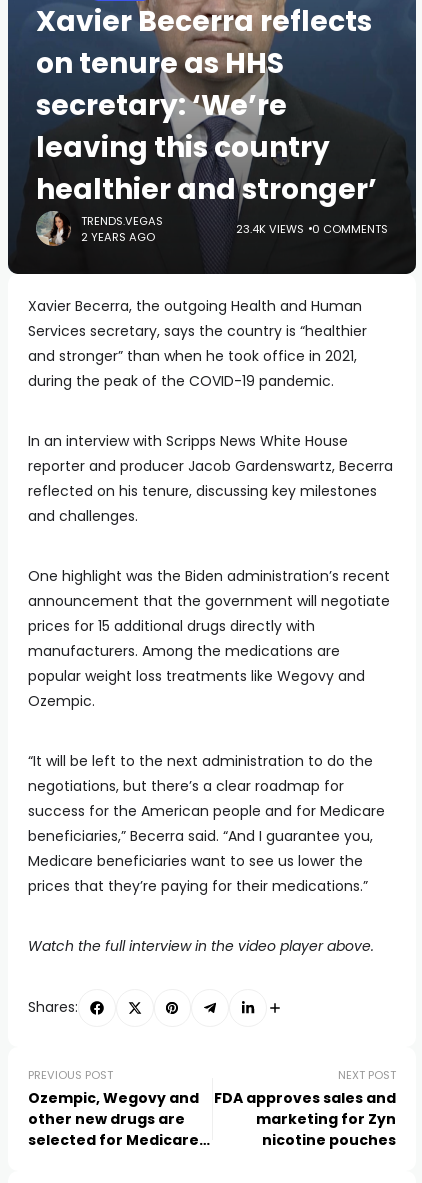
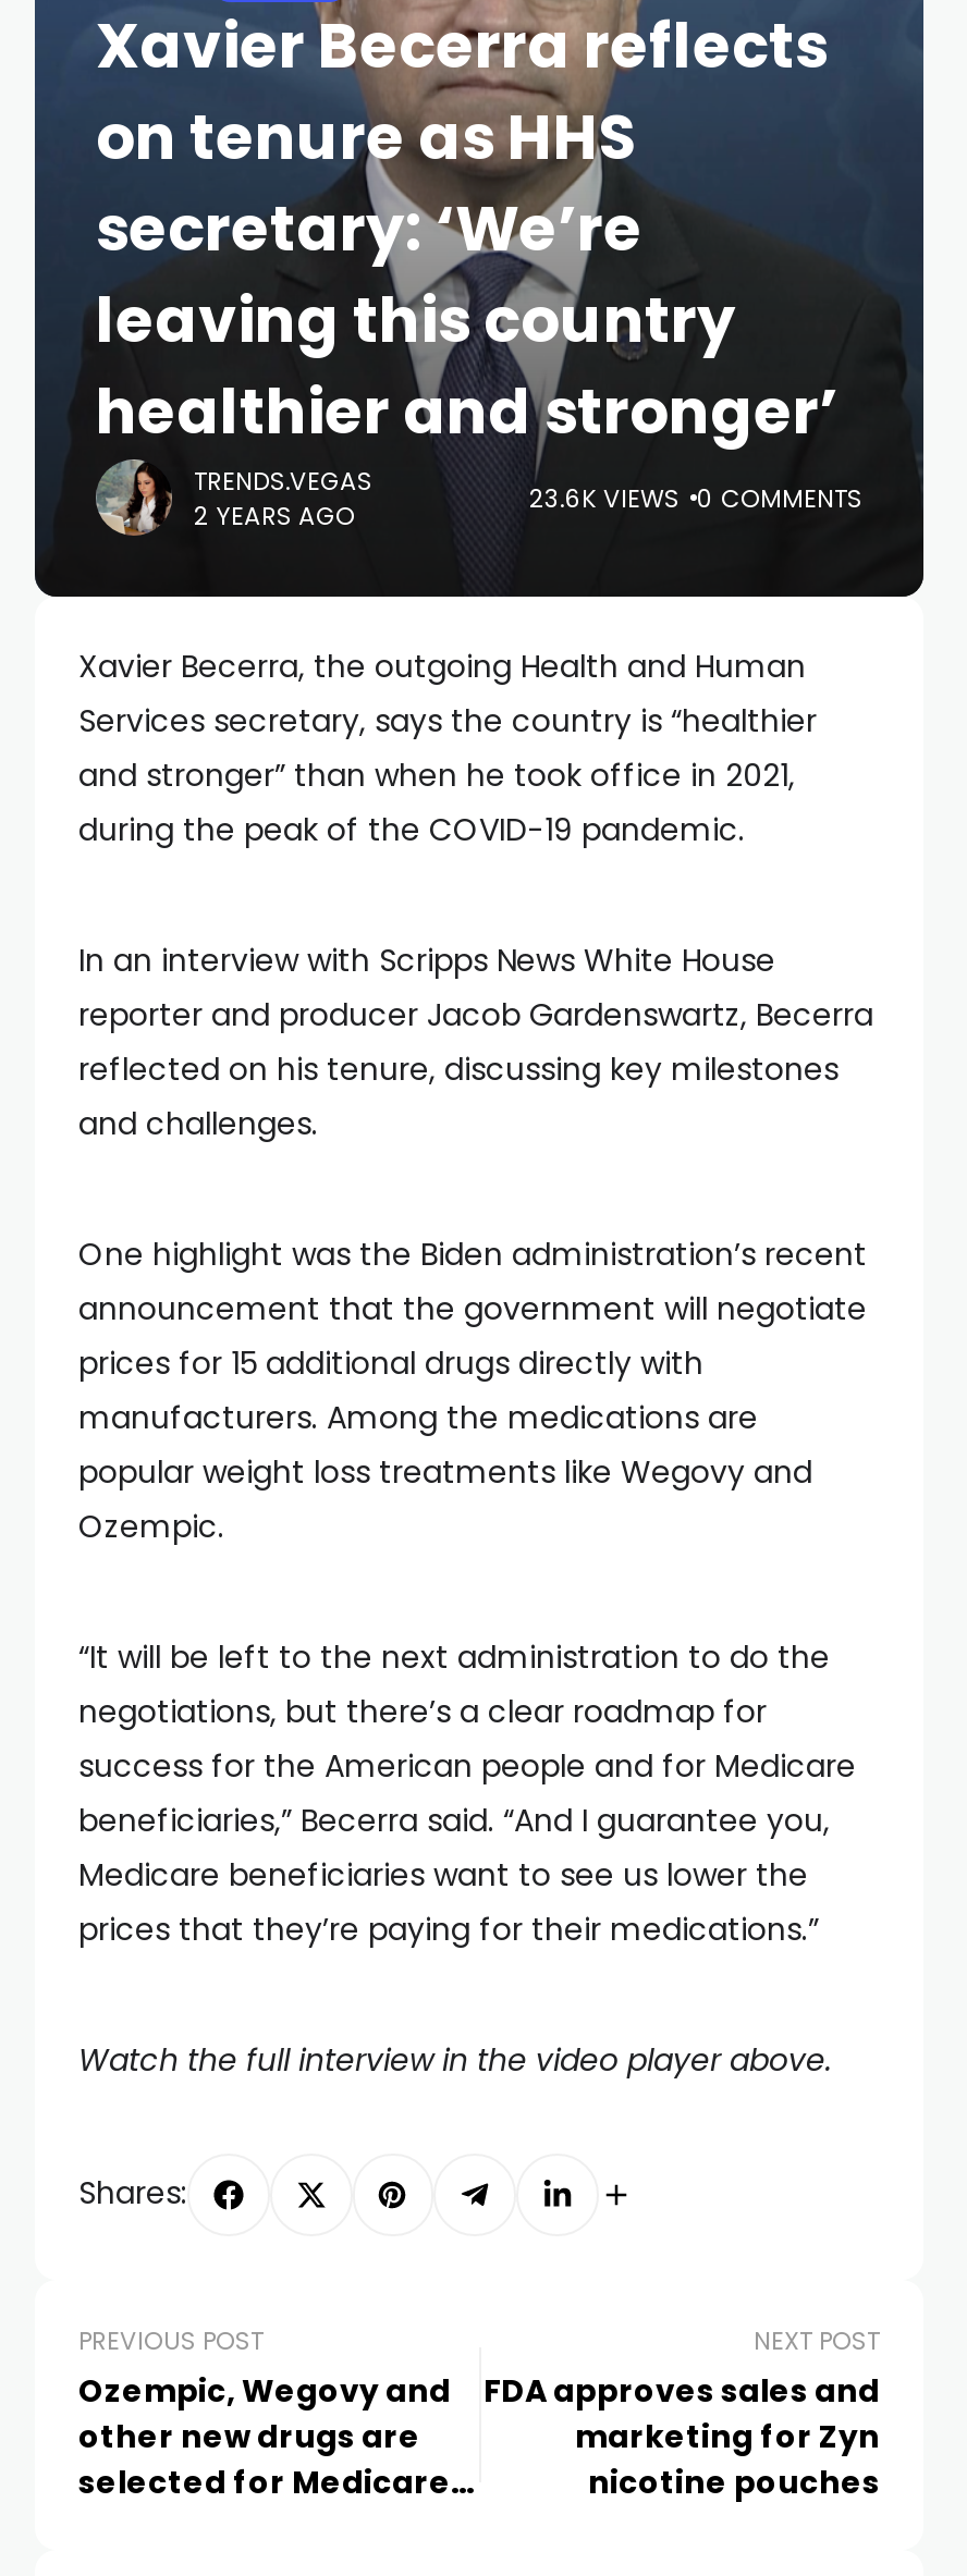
- 23.4K VIEWS 0 COMMENTS
+ 23.6K VIEWS 0 COMMENTS
